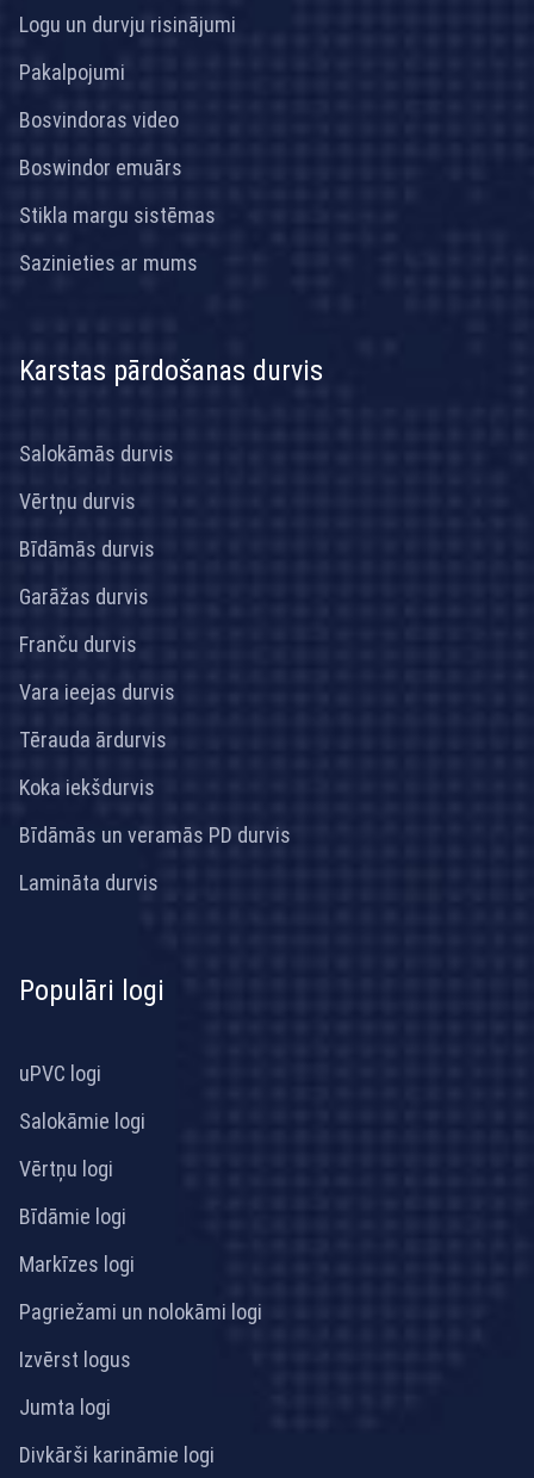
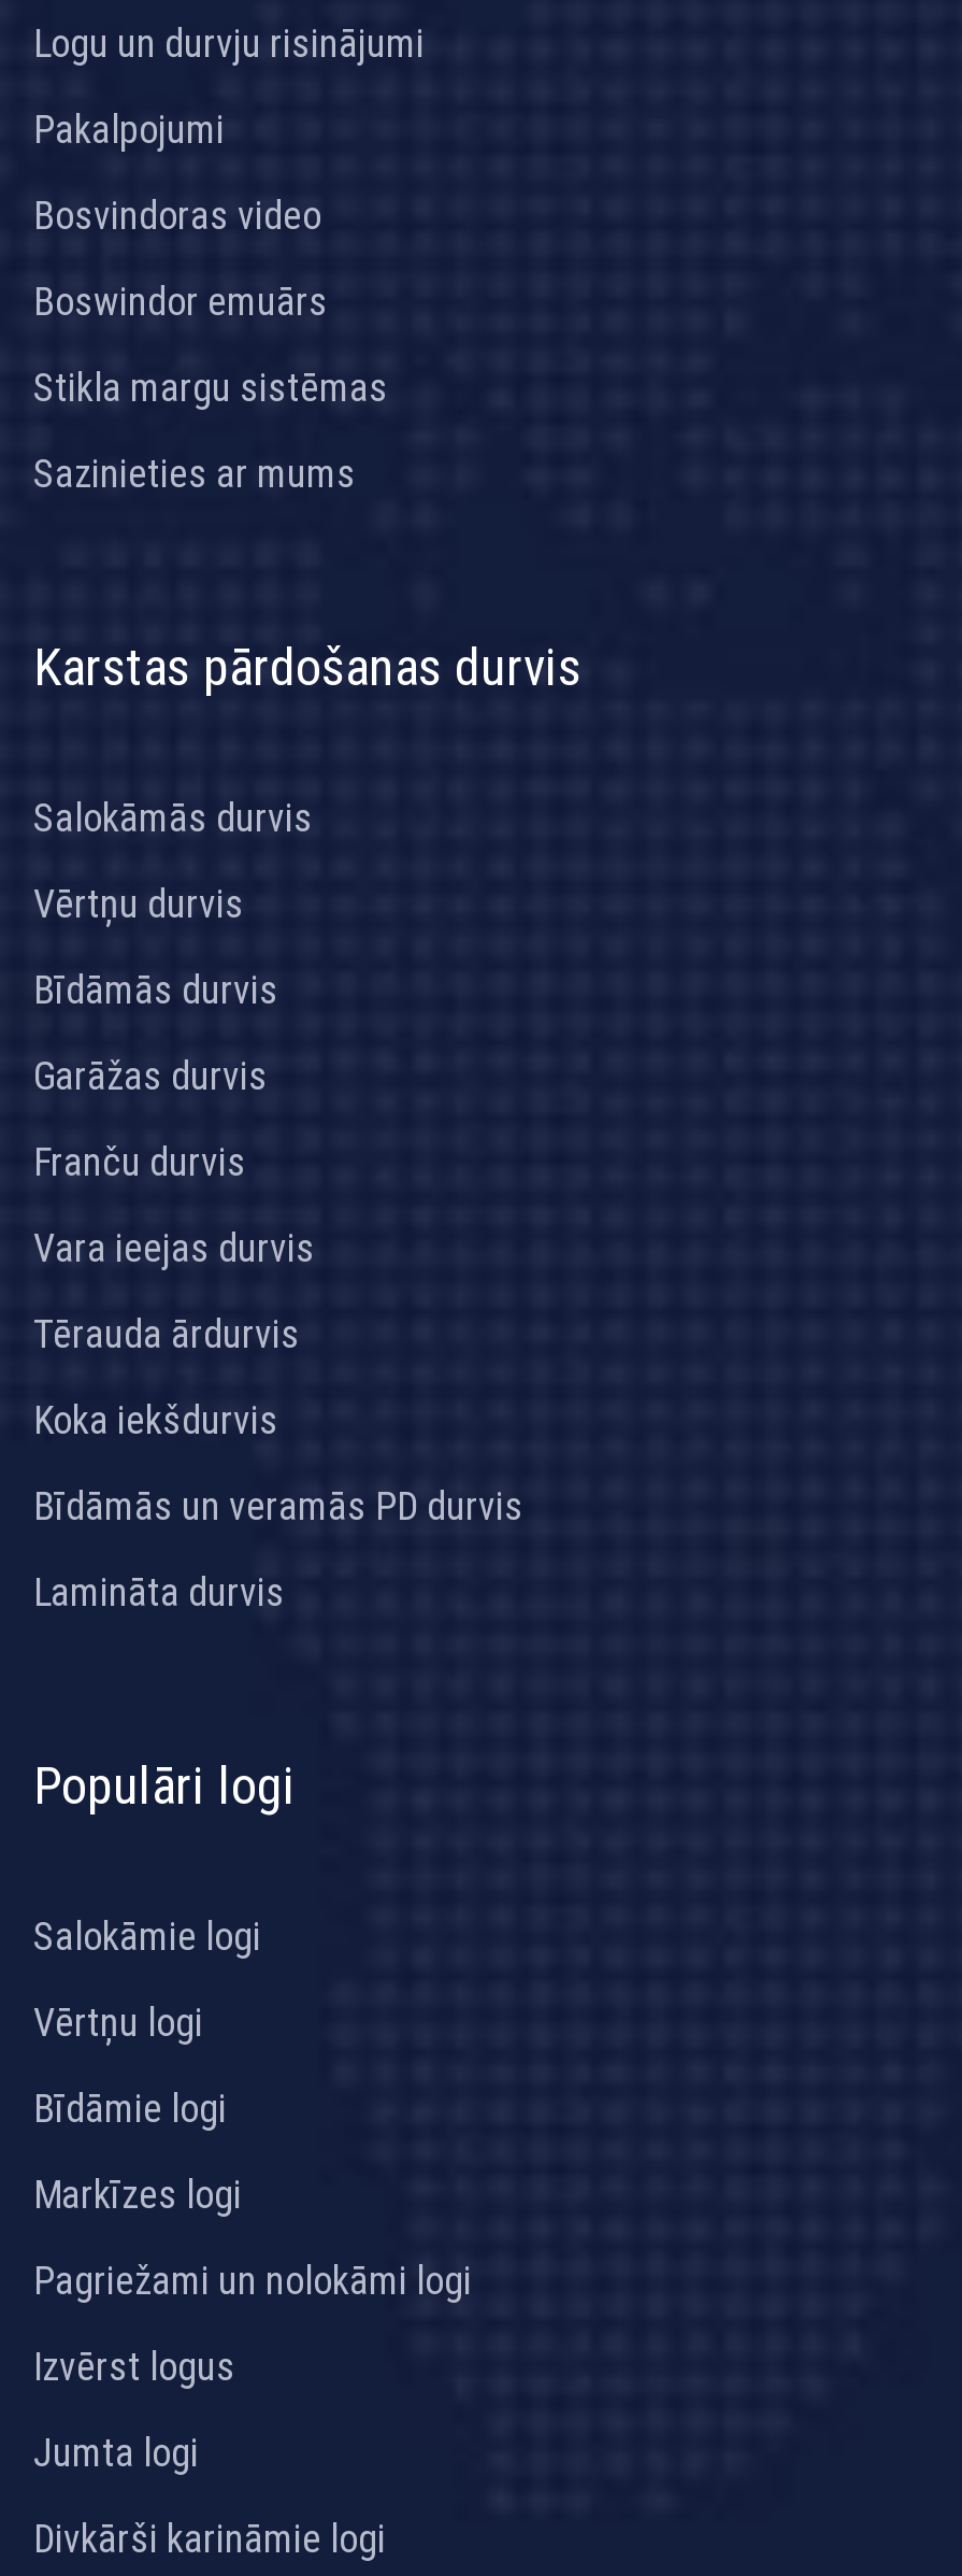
- uPVC logi
